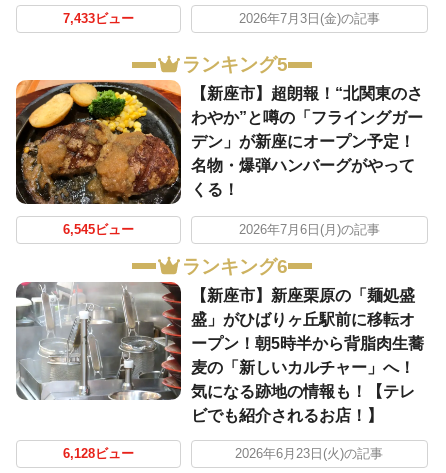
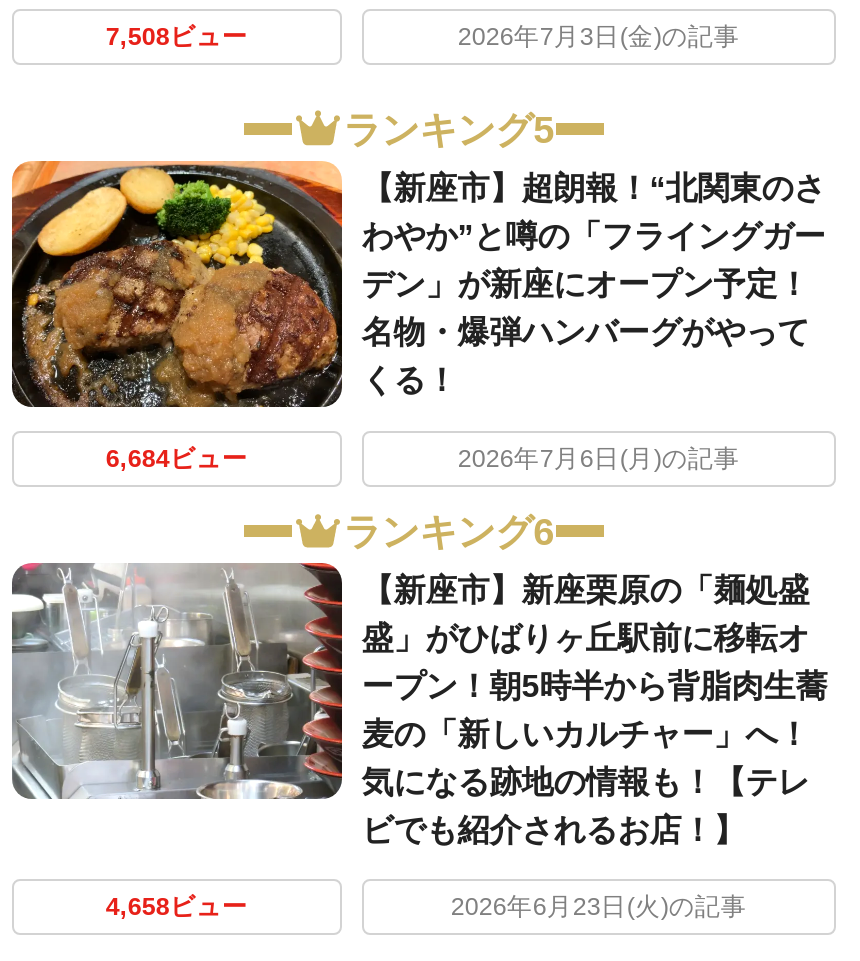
- 7,433ビュー
+ 7,508ビュー

- 6,545ビュー
+ 6,684ビュー

- 6,128ビュー
+ 4,658ビュー
